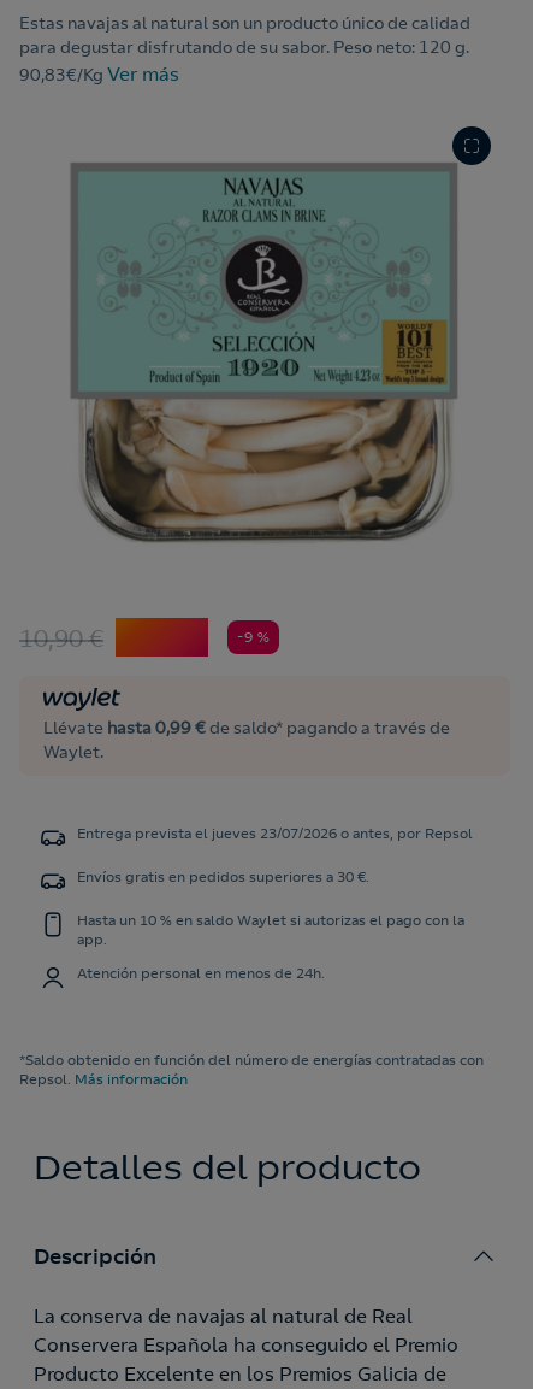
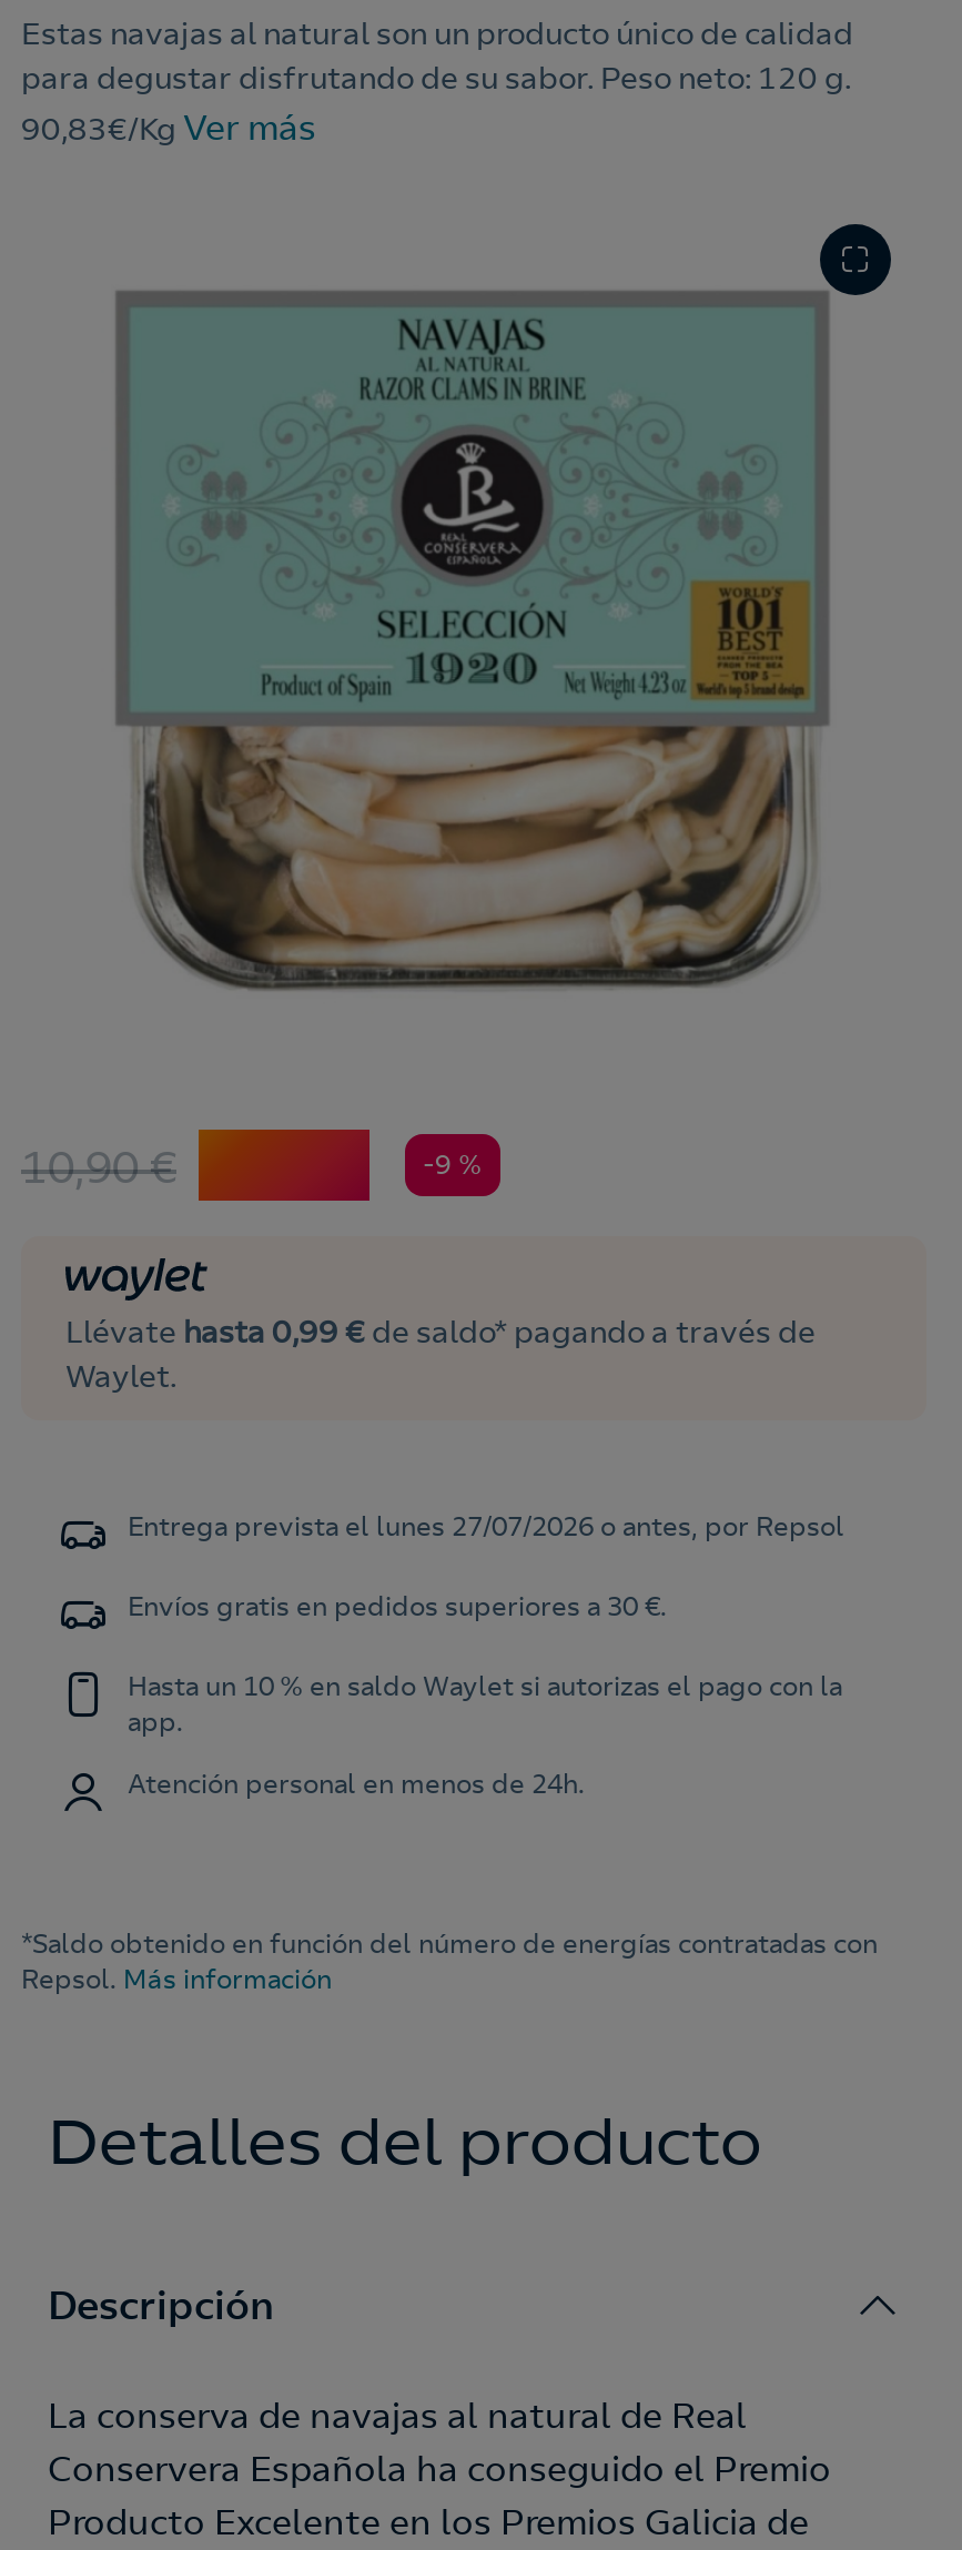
- Entrega prevista el jueves 23/07/2026 o antes, por Repsol
+ Entrega prevista el lunes 27/07/2026 o antes, por Repsol
